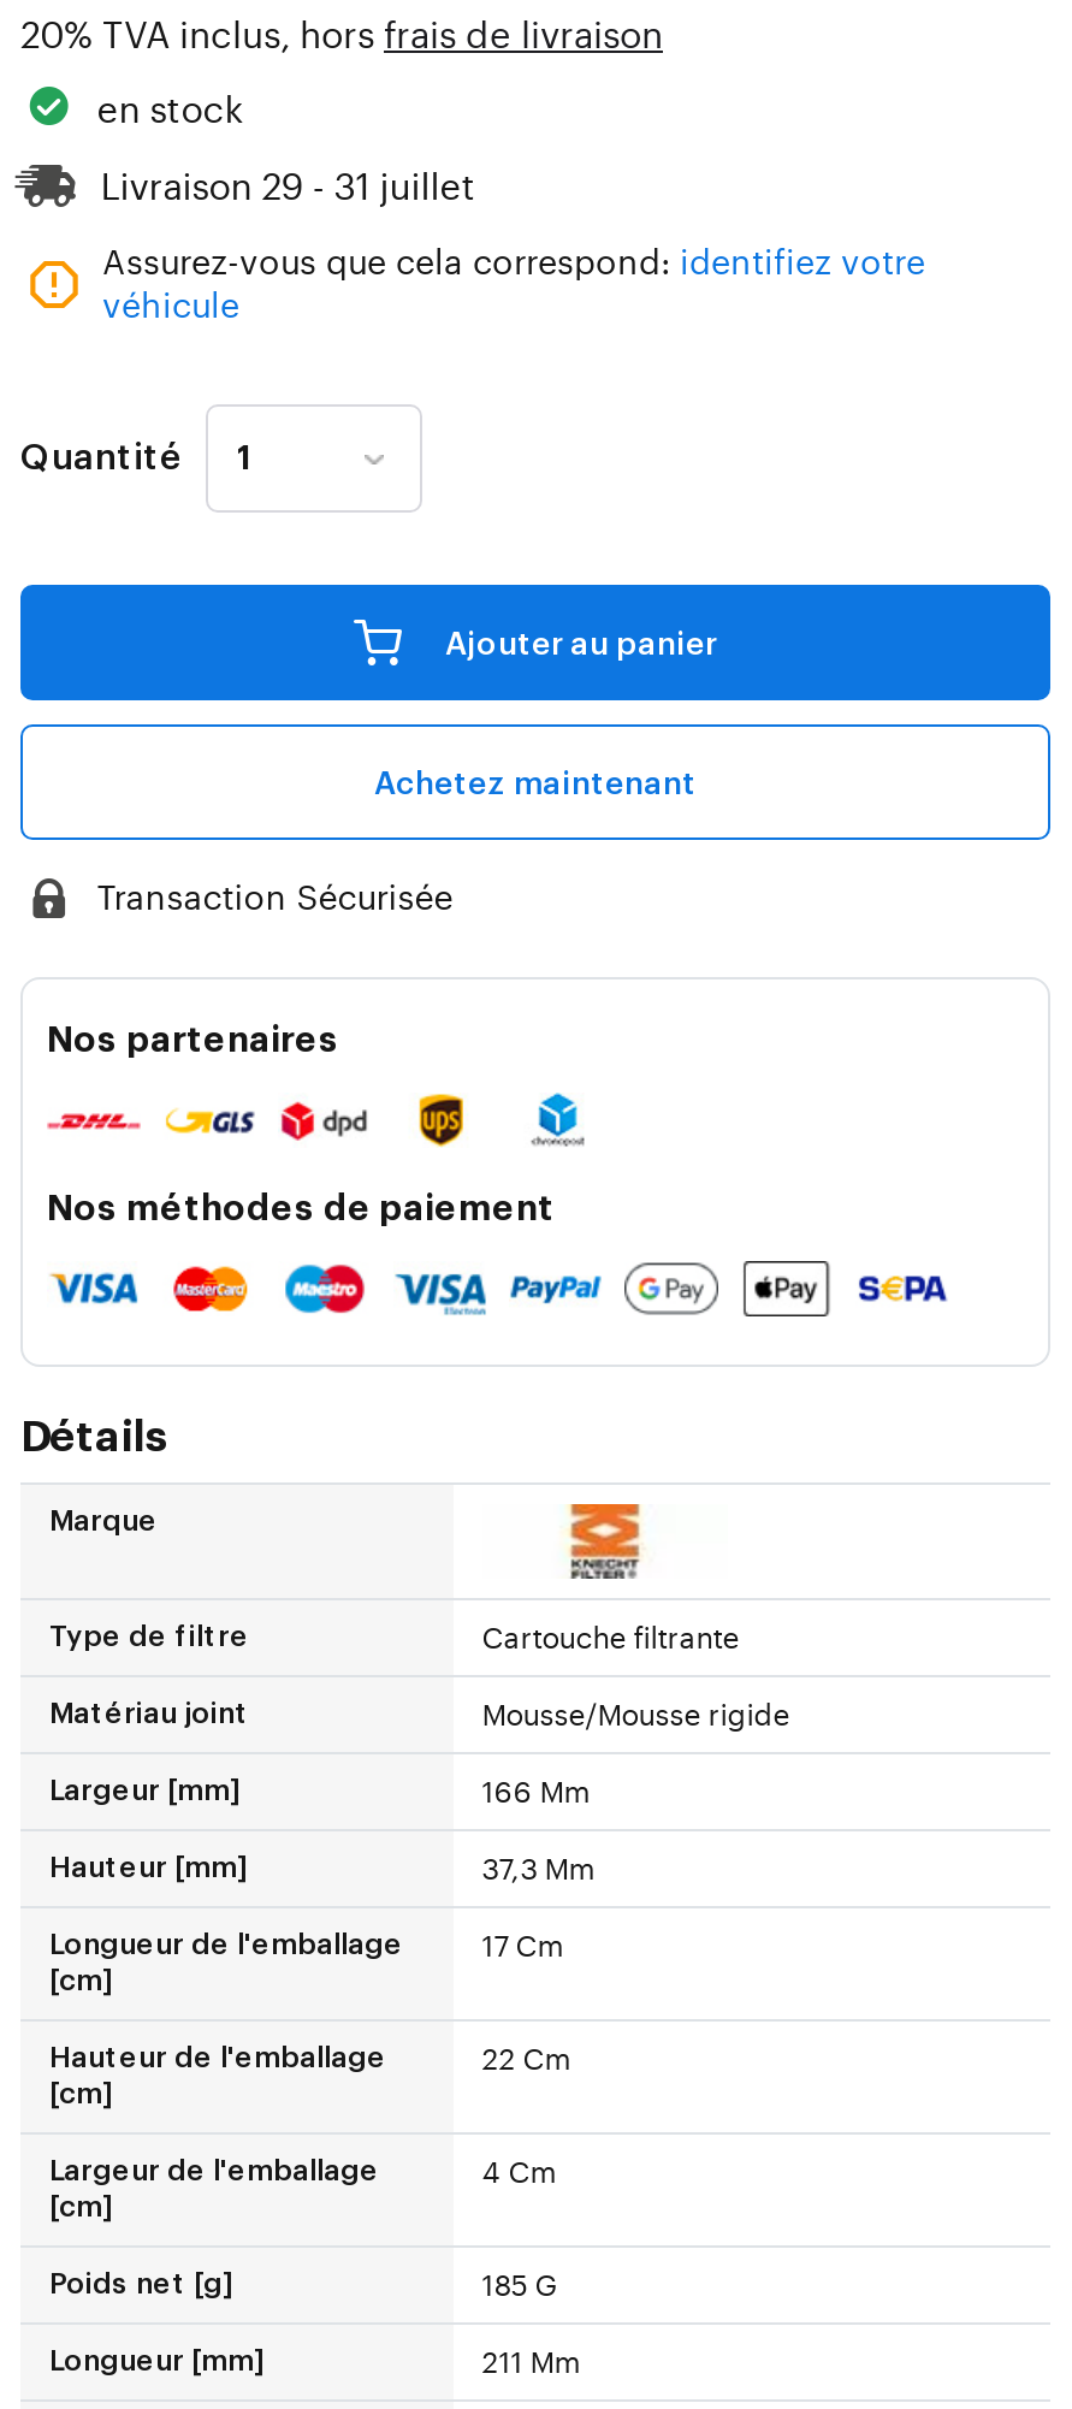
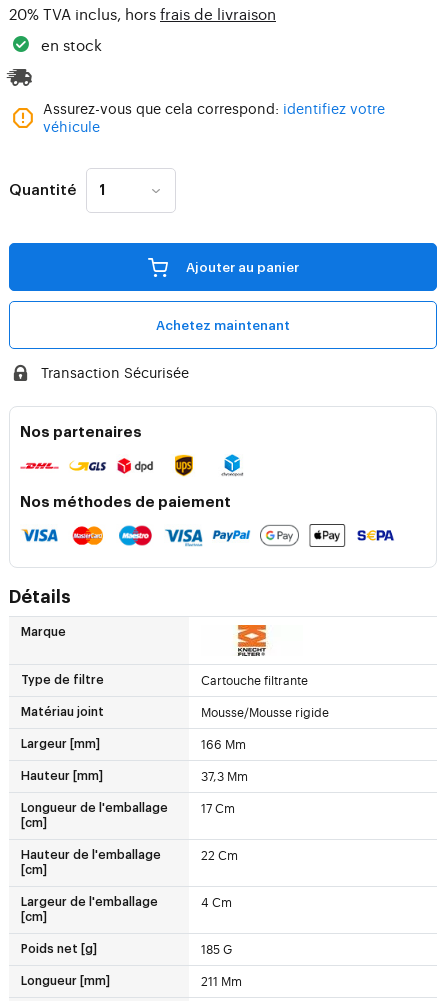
- Livraison 29 - 31 juillet
